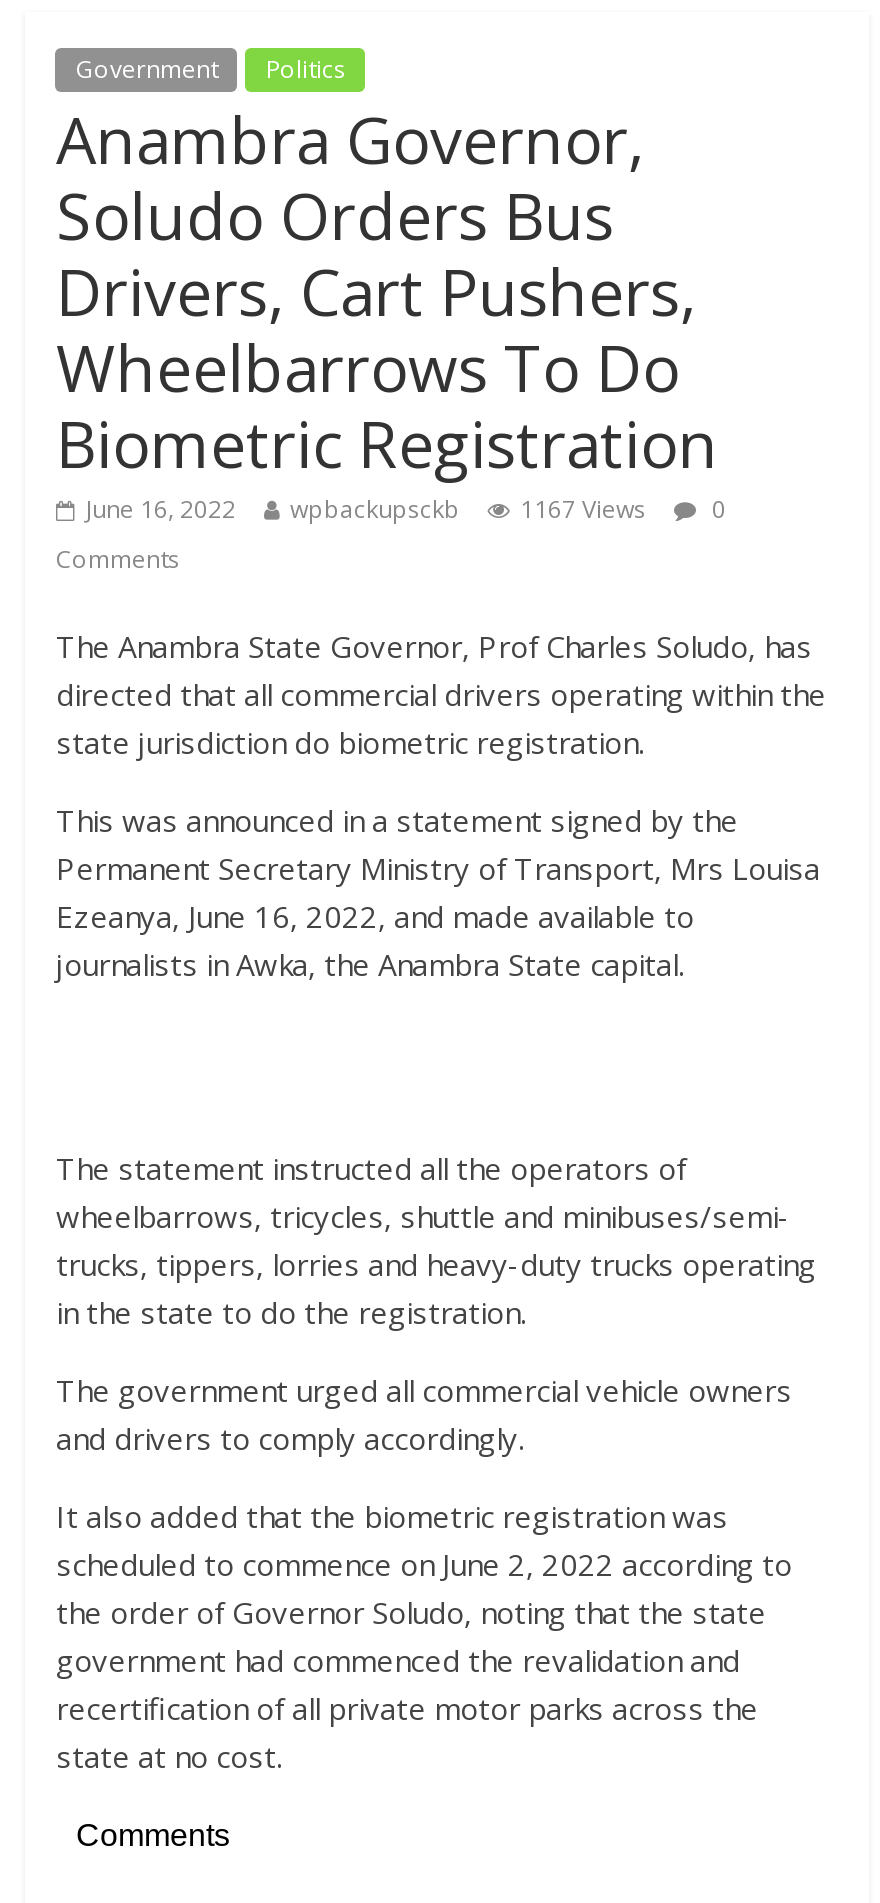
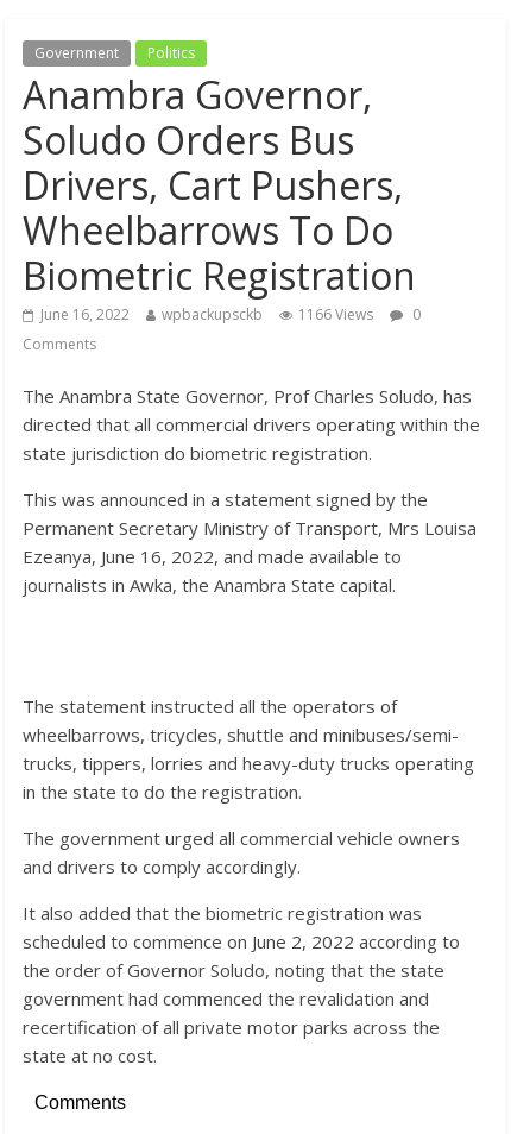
- June 16, 2022 wpbackupsckb 1167 Views 0
+ June 16, 2022 wpbackupsckb 1166 Views 0
